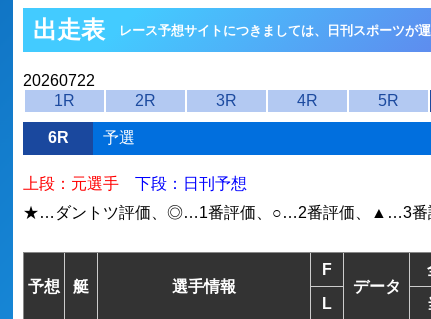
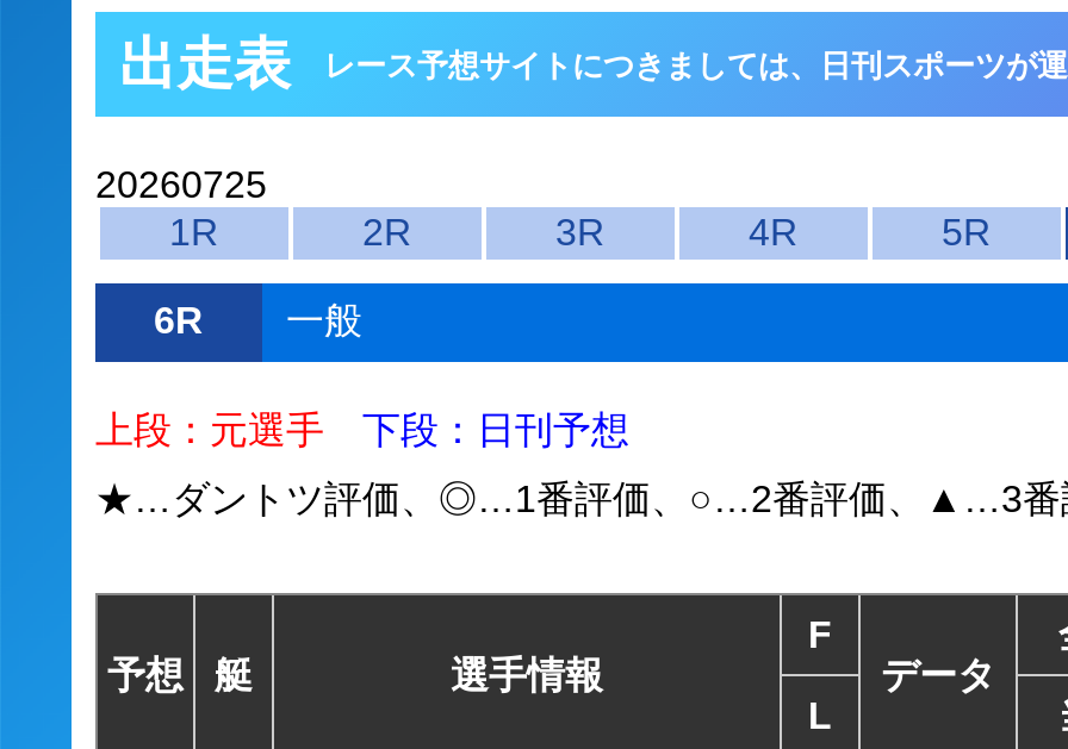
- 20260722
+ 20260725

- 予選
+ 一般
